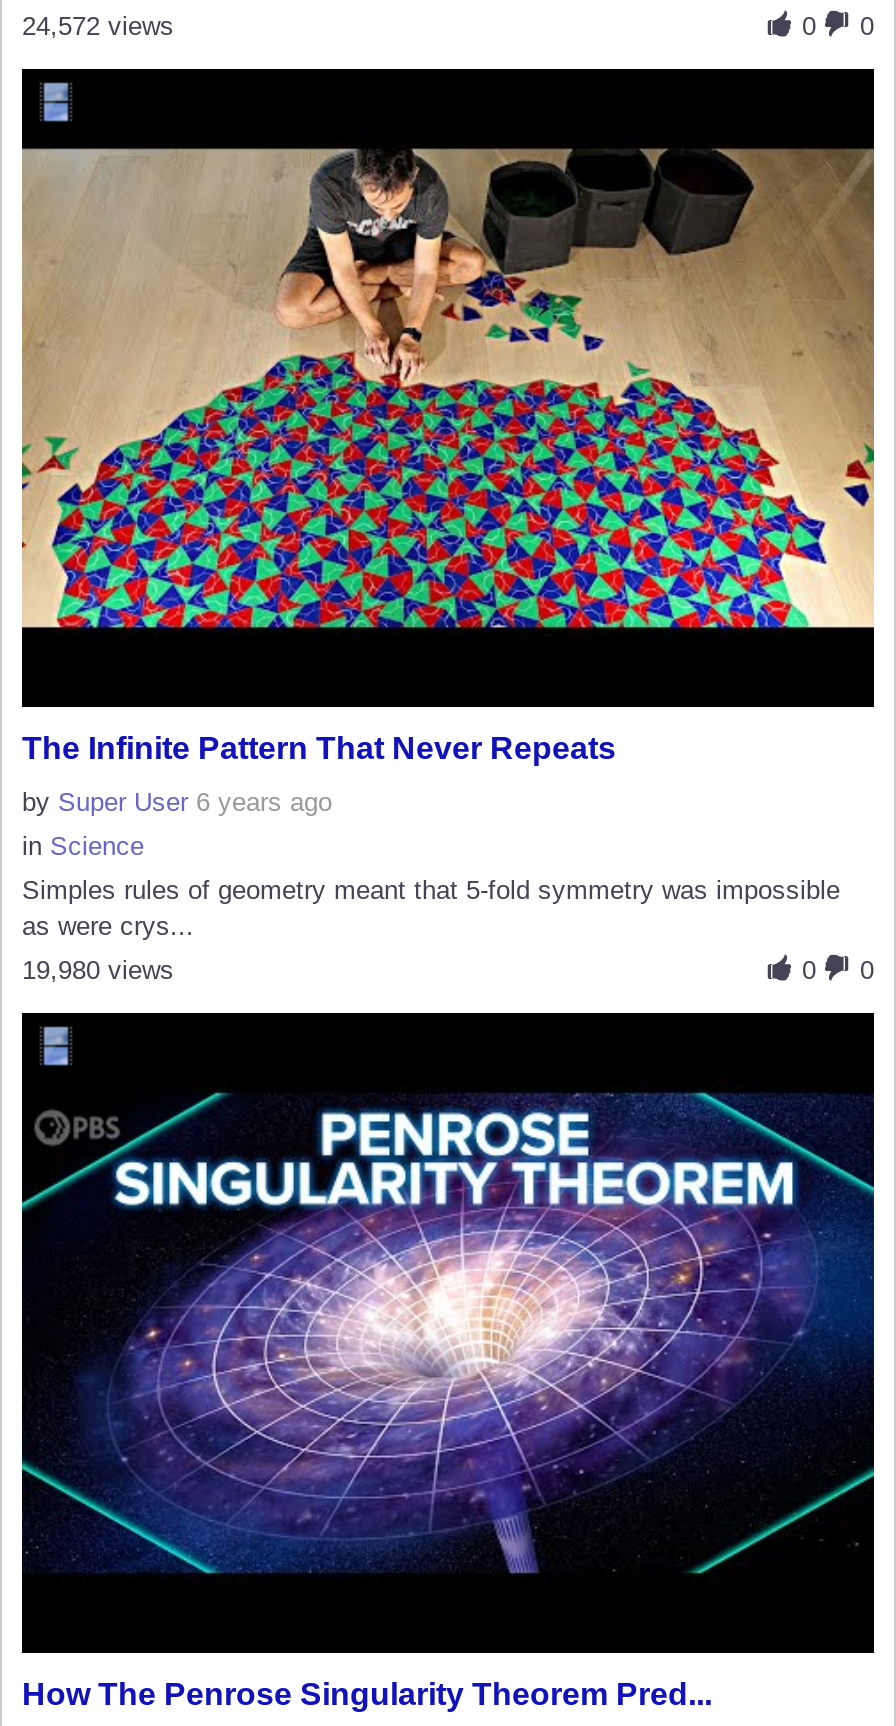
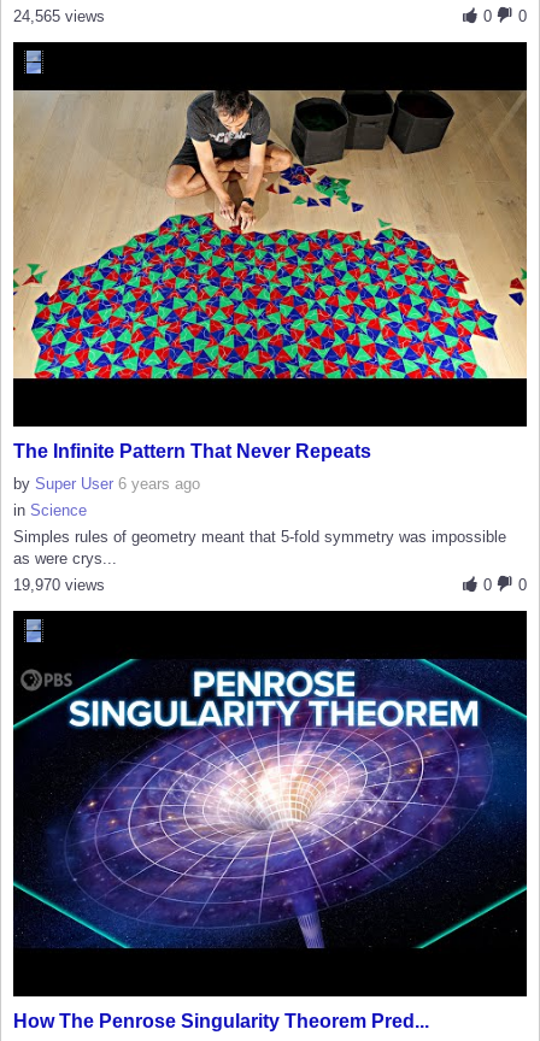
- 24,572 views
+ 24,565 views

- 19,980 views
+ 19,970 views
